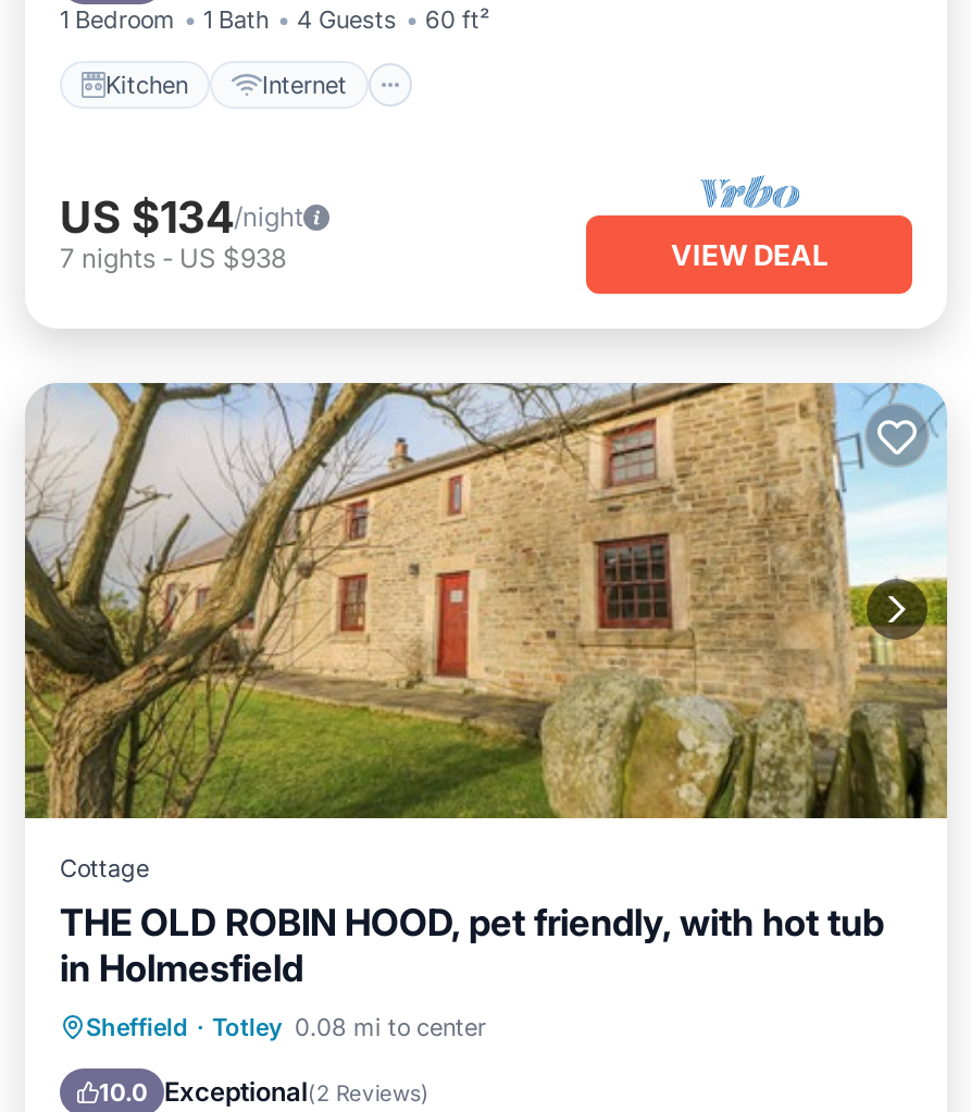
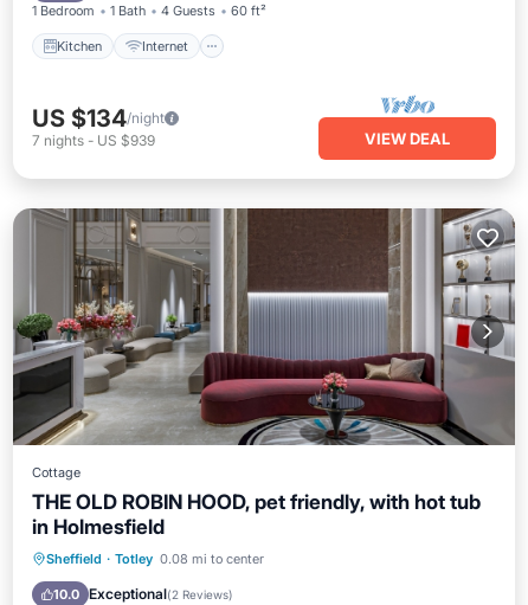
- 7 nights - US $938
+ 7 nights - US $939

- [image]
+ [image]
